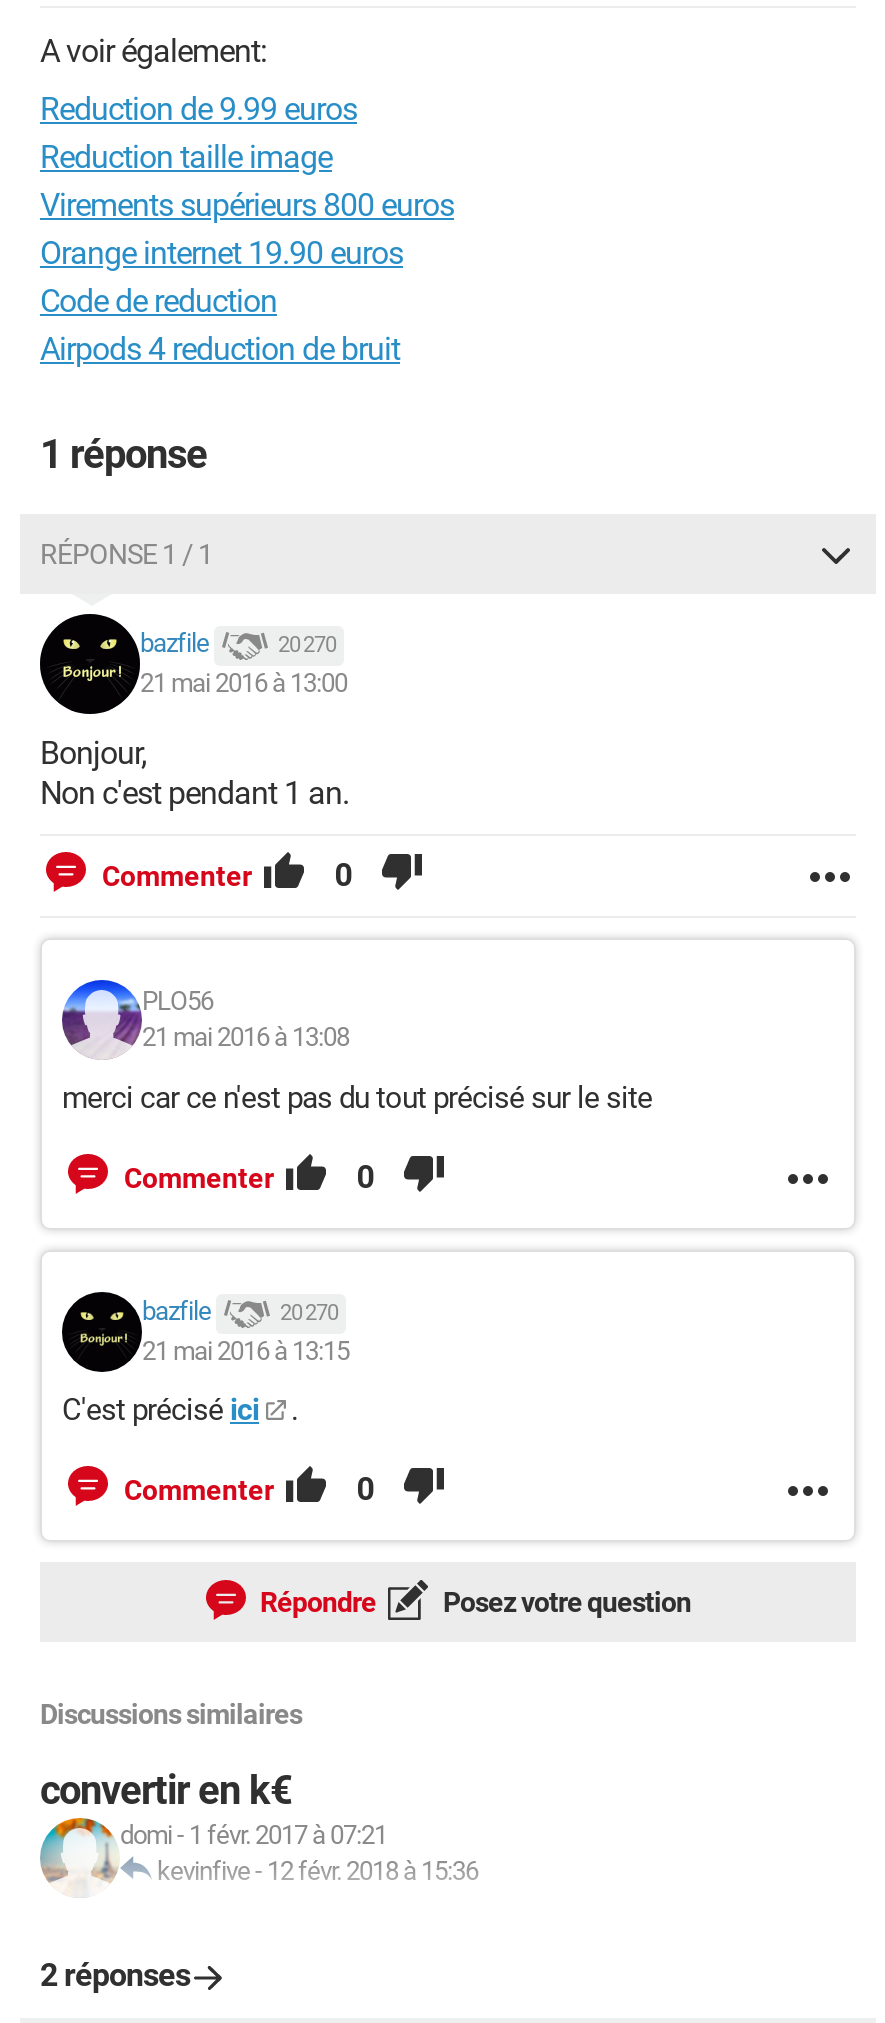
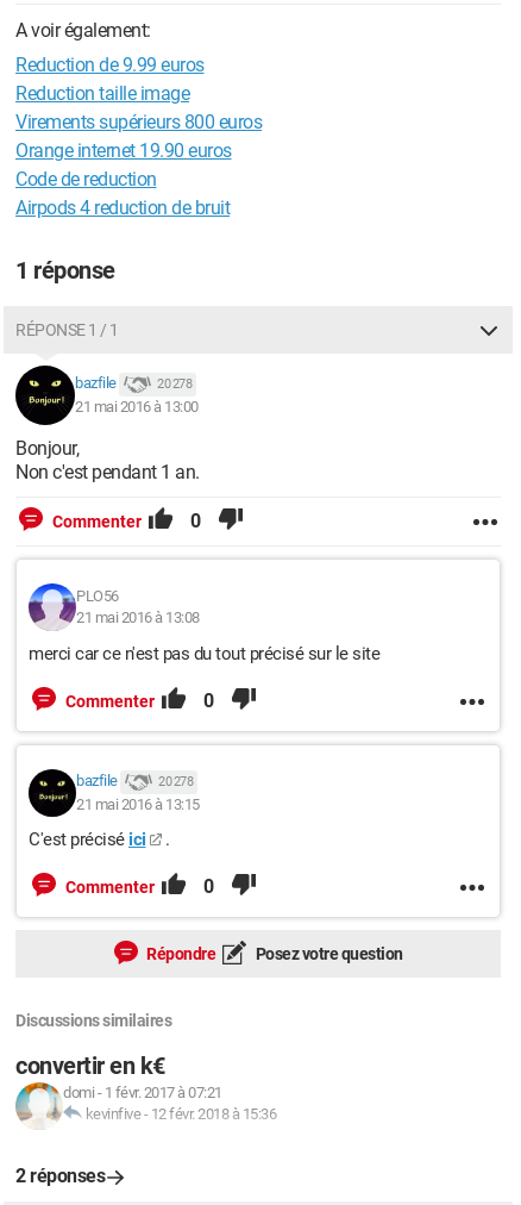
- 20 270
+ 20 278

- 20 270
+ 20 278
